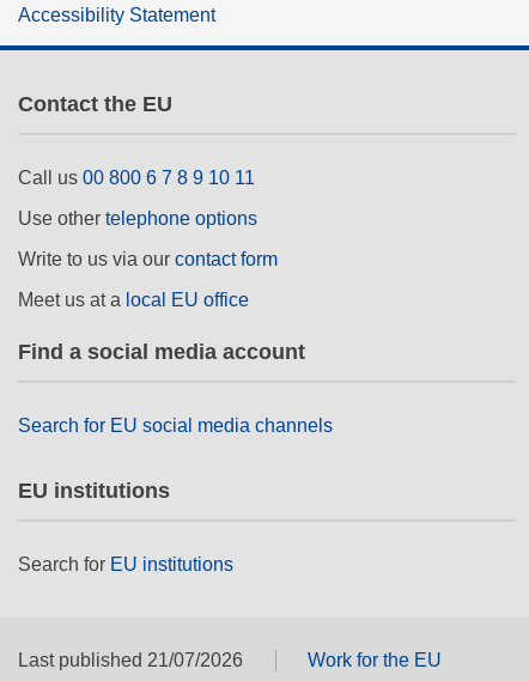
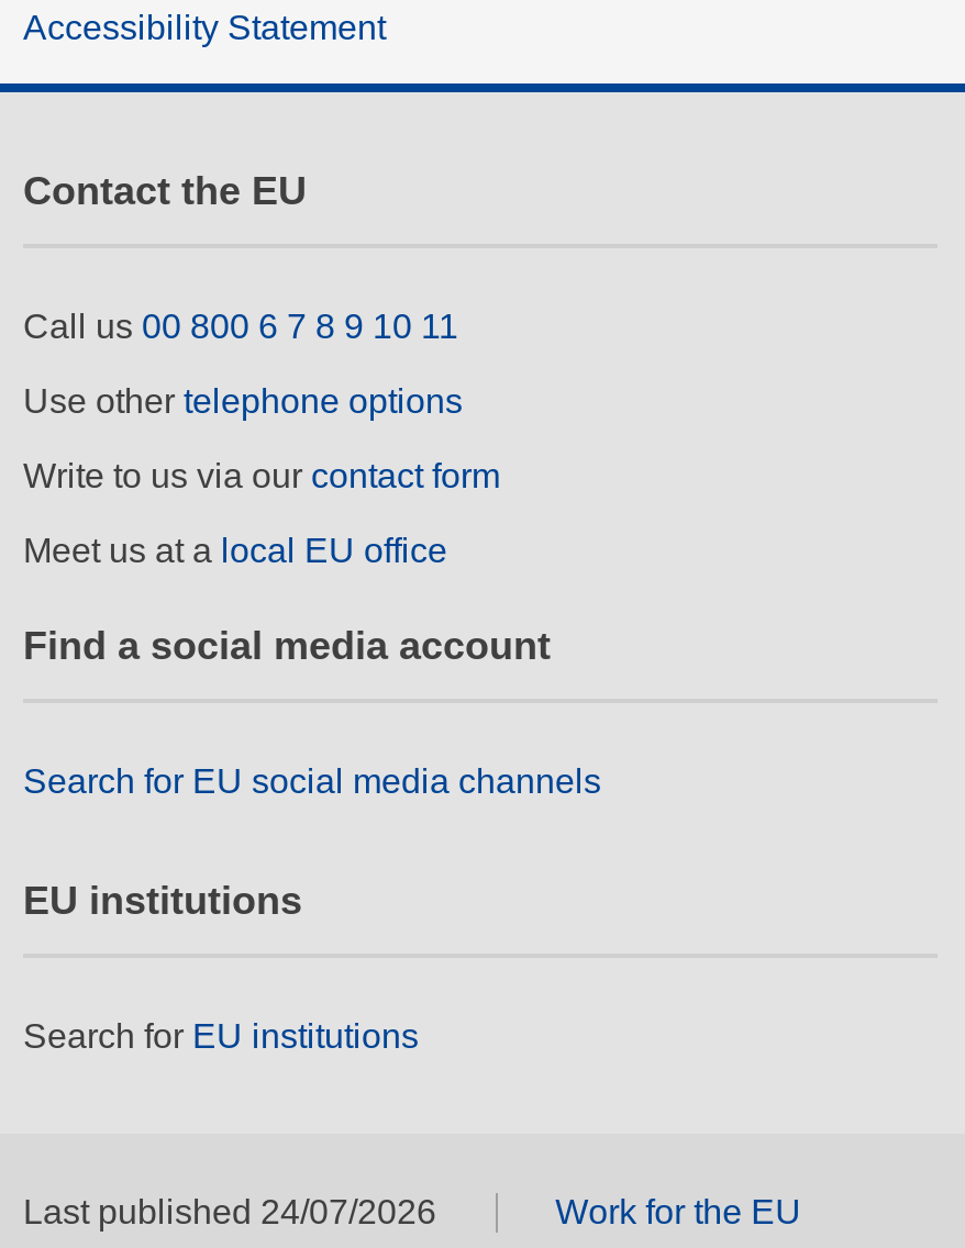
- Last published 21/07/2026
+ Last published 24/07/2026
